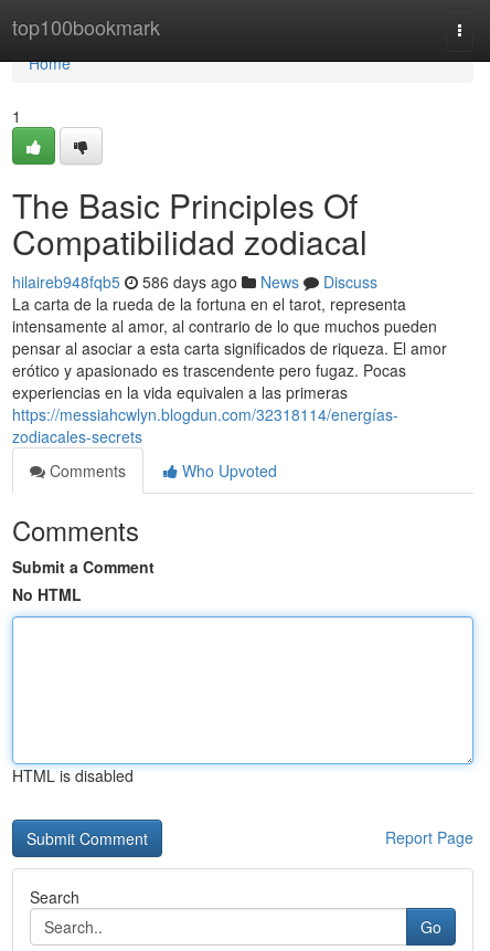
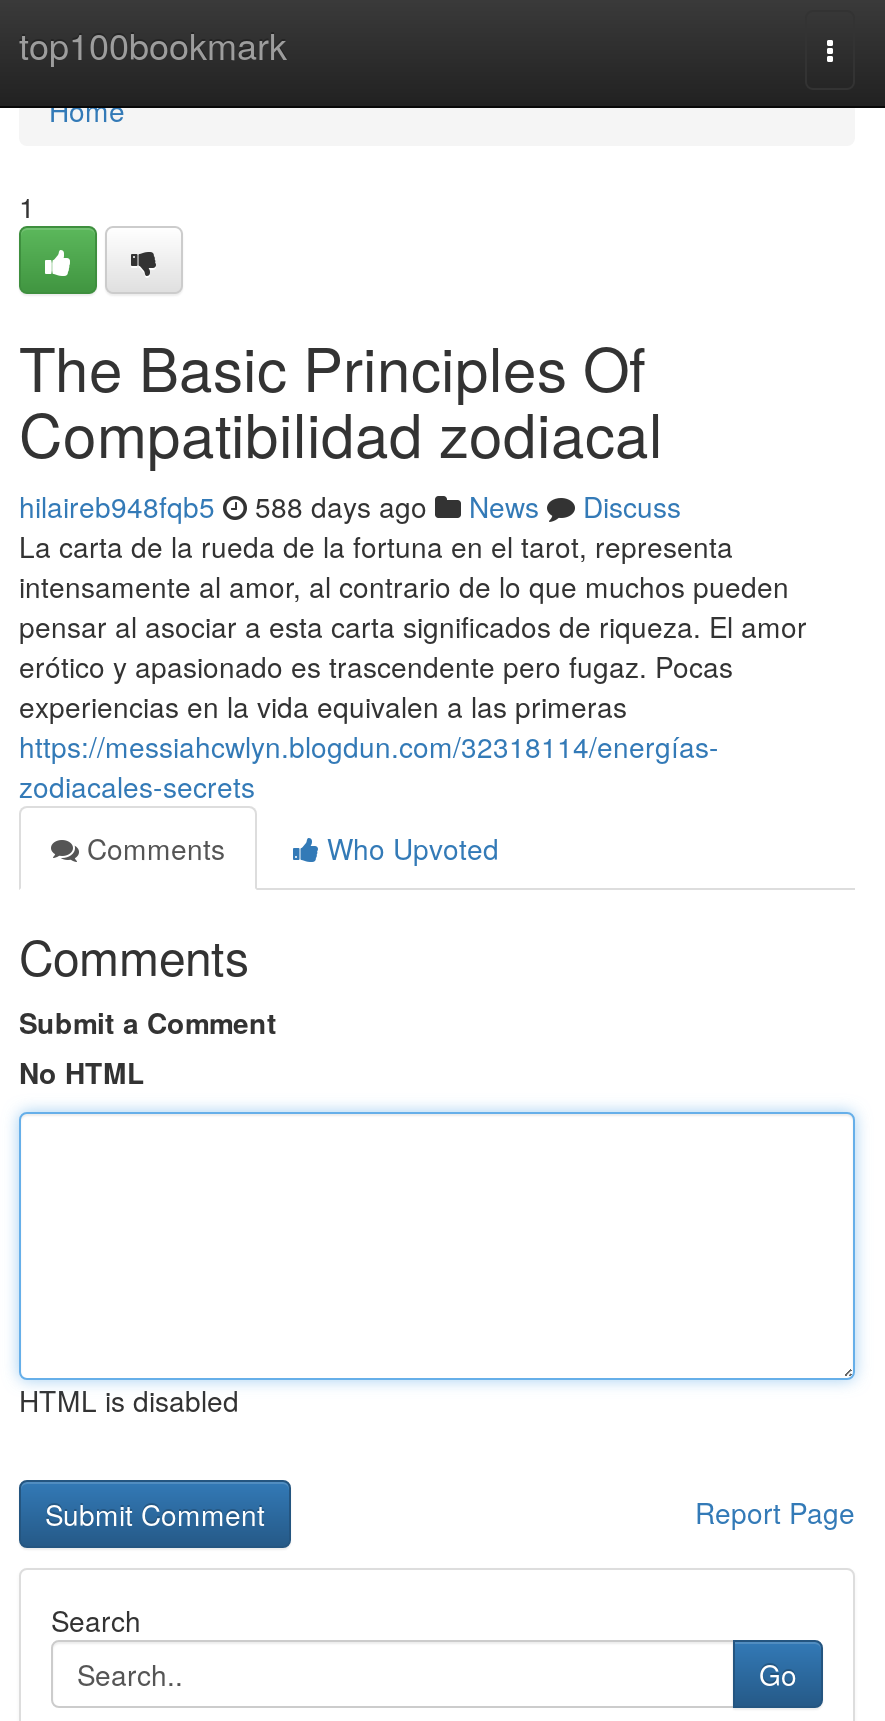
- hilaireb948fqb5 586 days ago News Discuss
+ hilaireb948fqb5 588 days ago News Discuss
